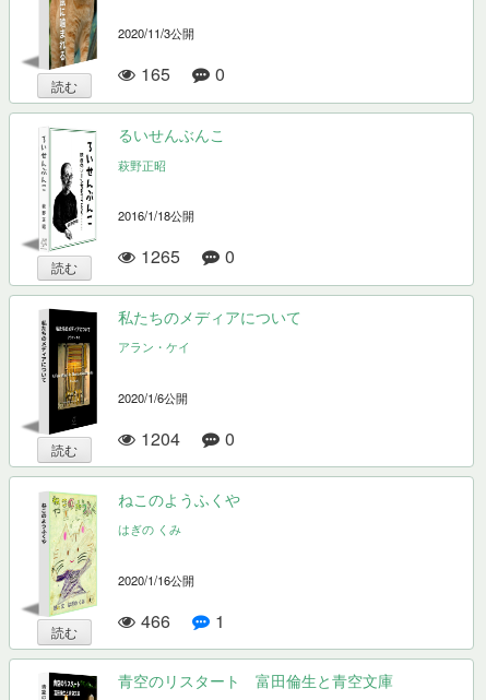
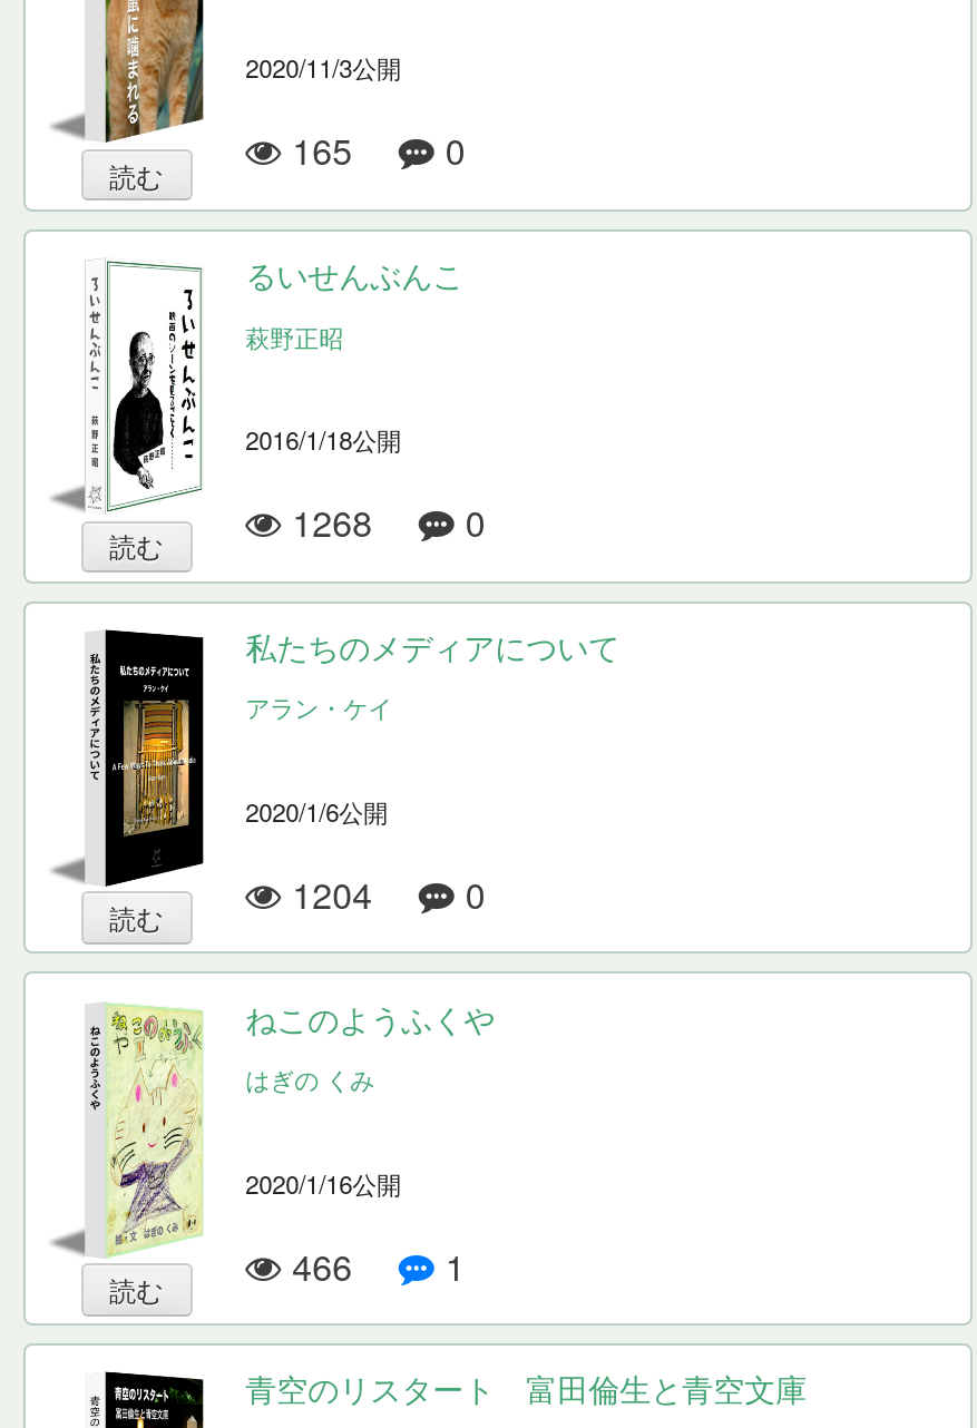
- 1265 0
+ 1268 0
